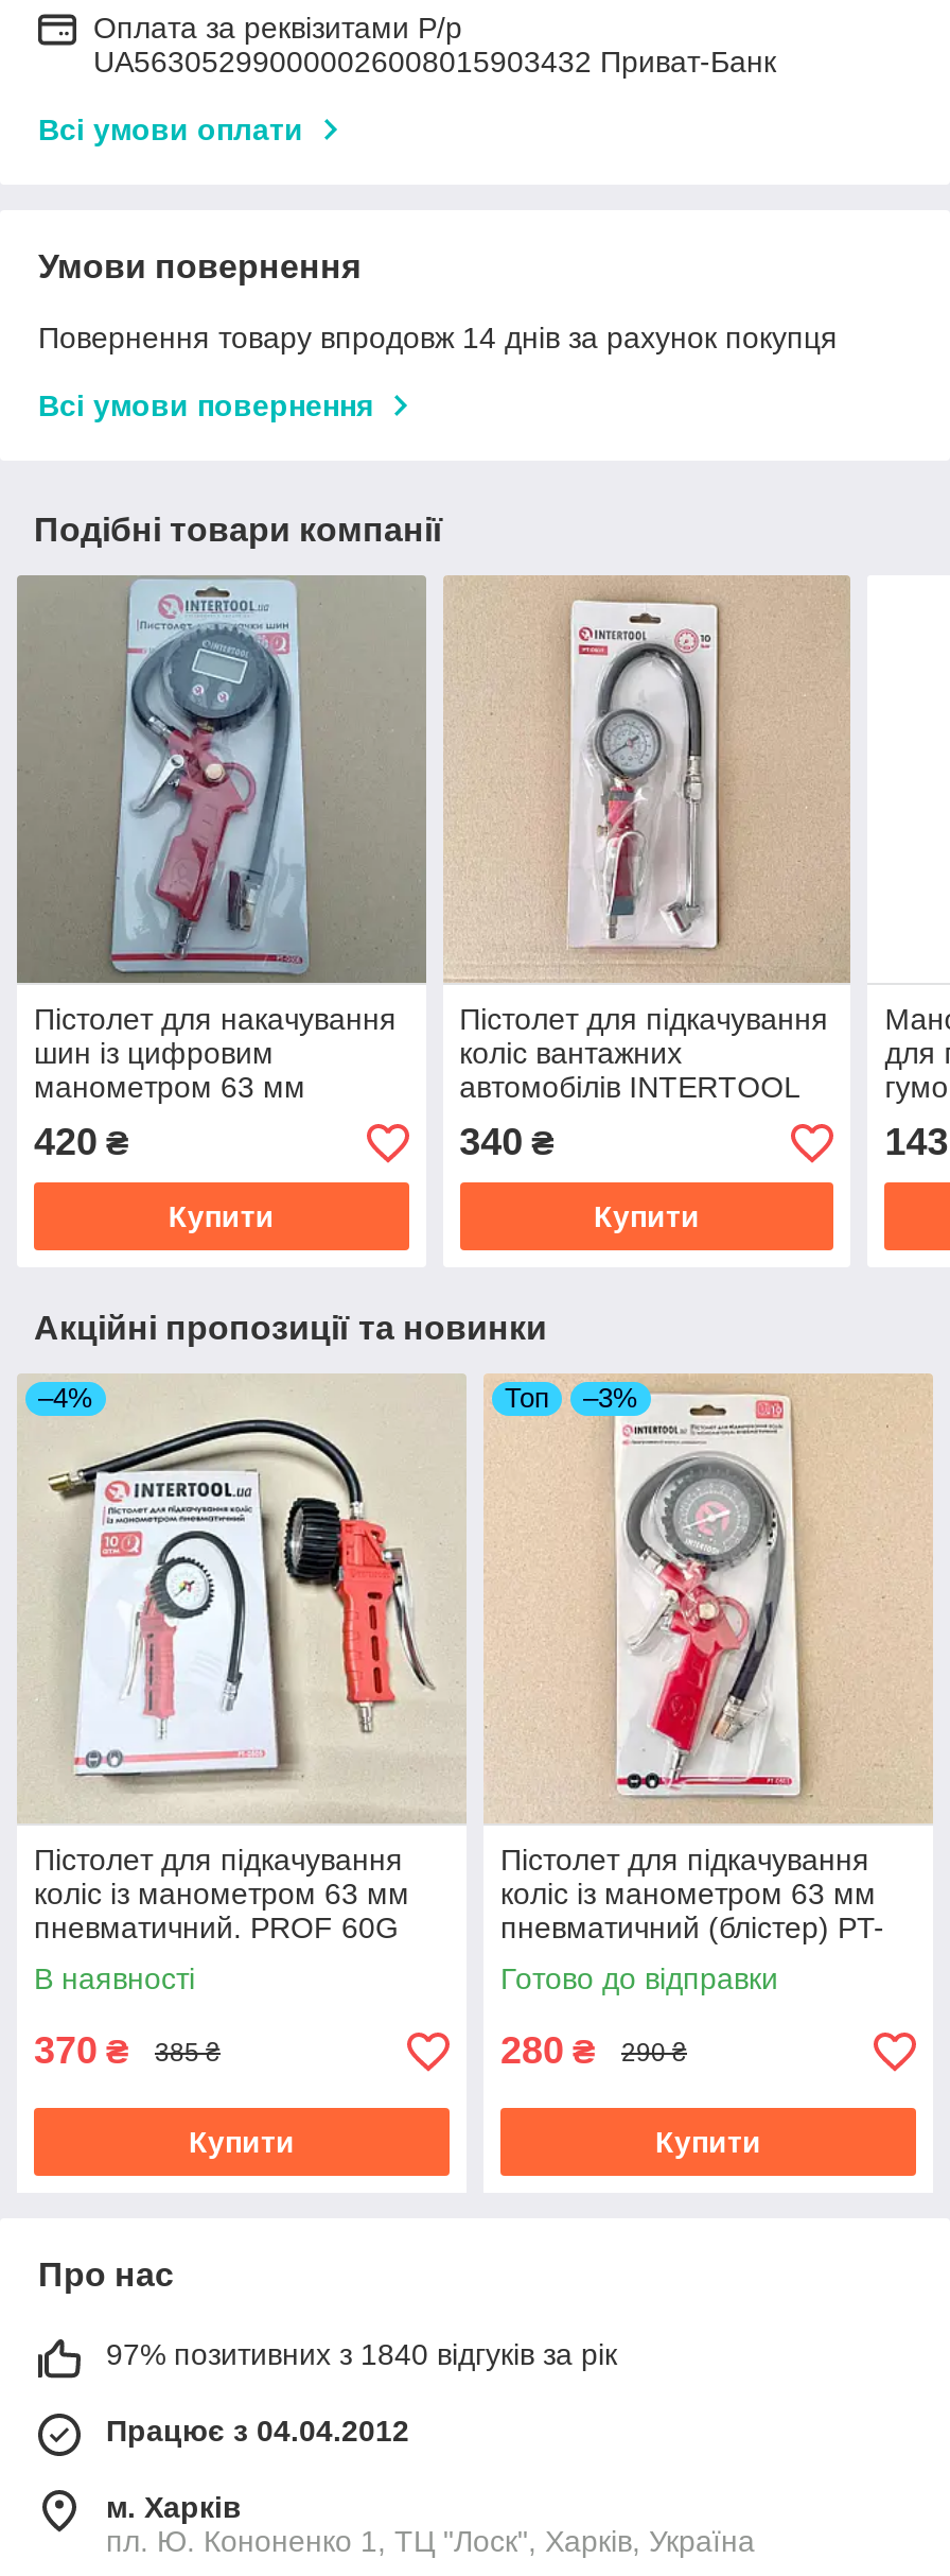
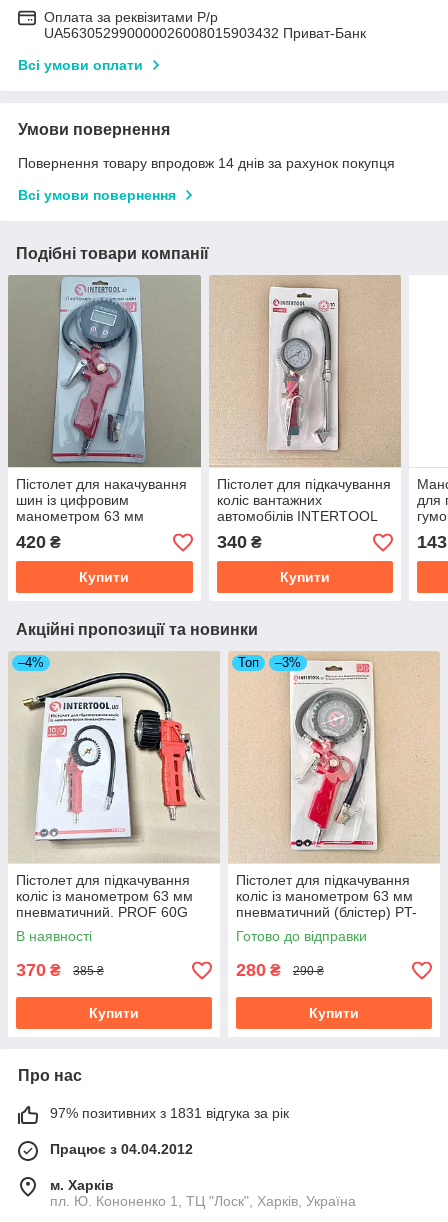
- 97% позитивних з 1840 відгуків за рік
+ 97% позитивних з 1831 відгука за рік
